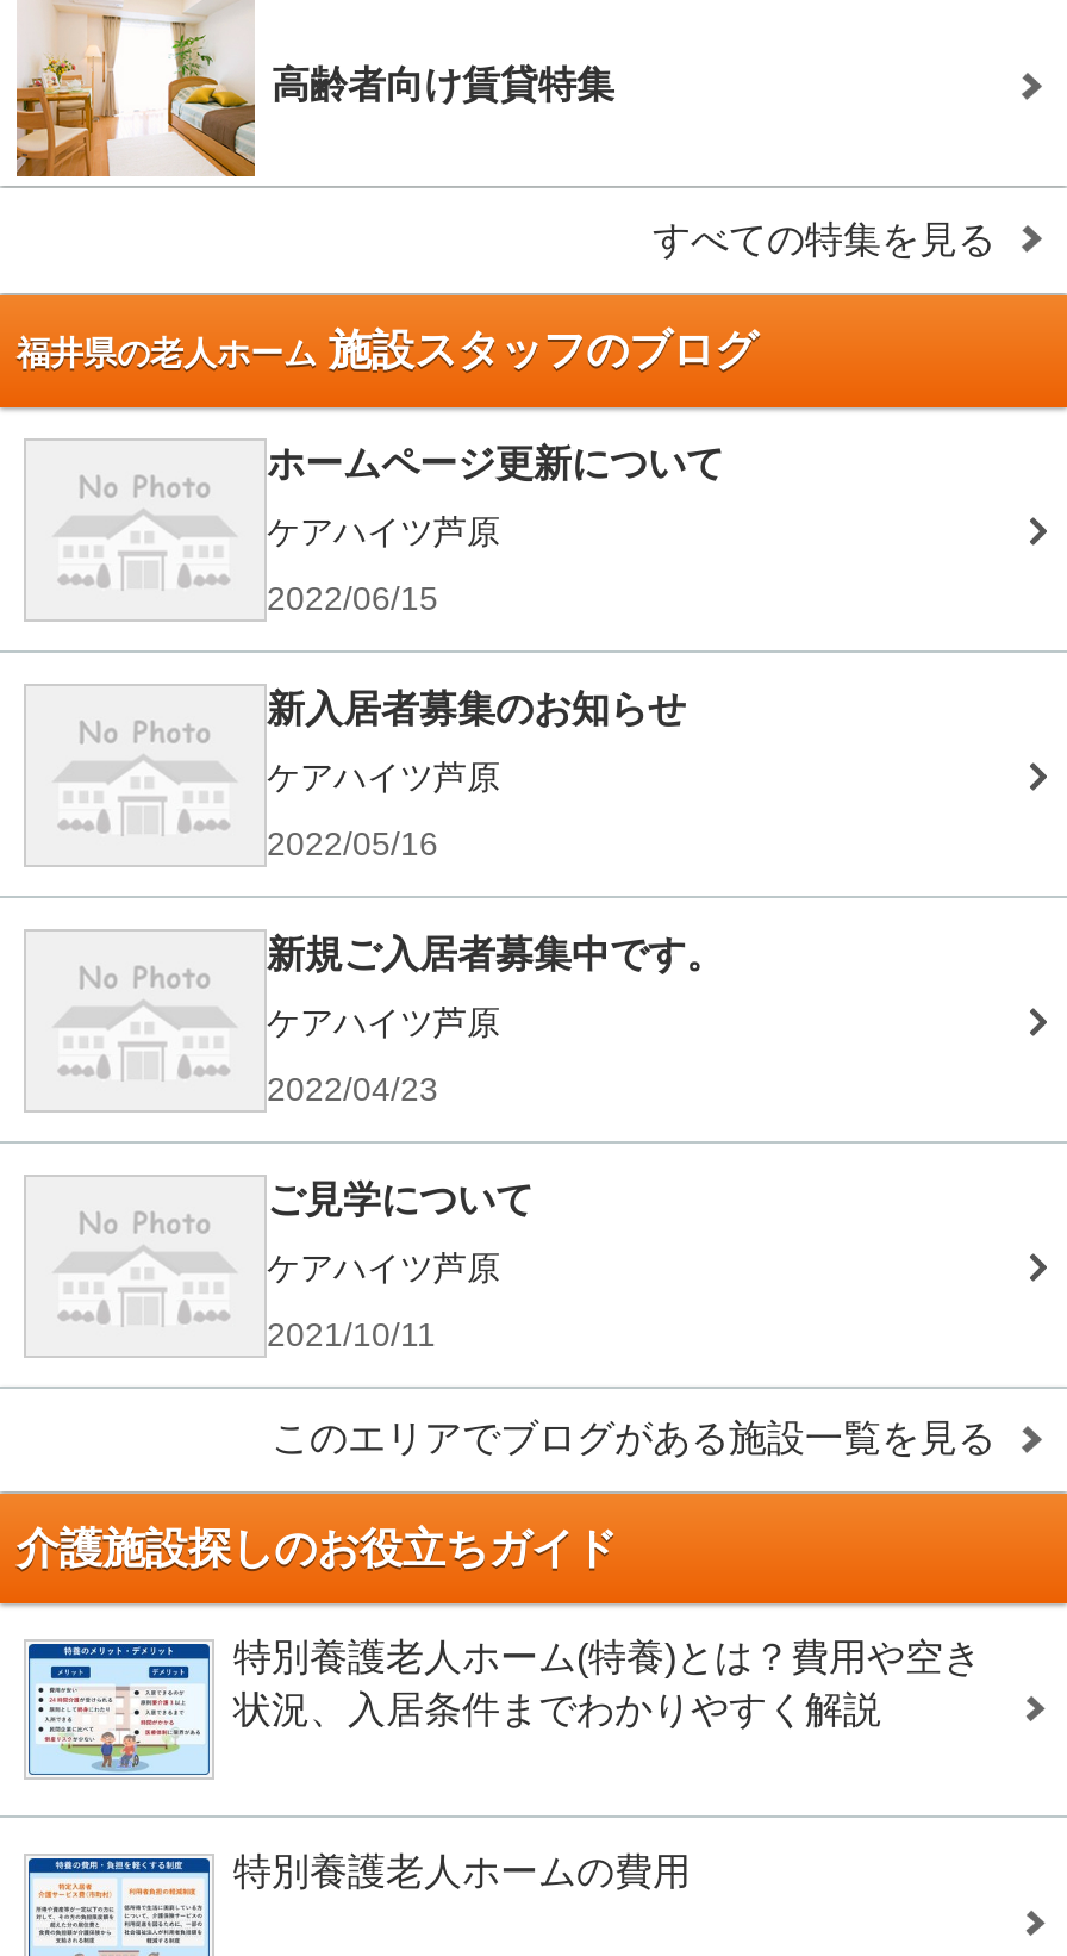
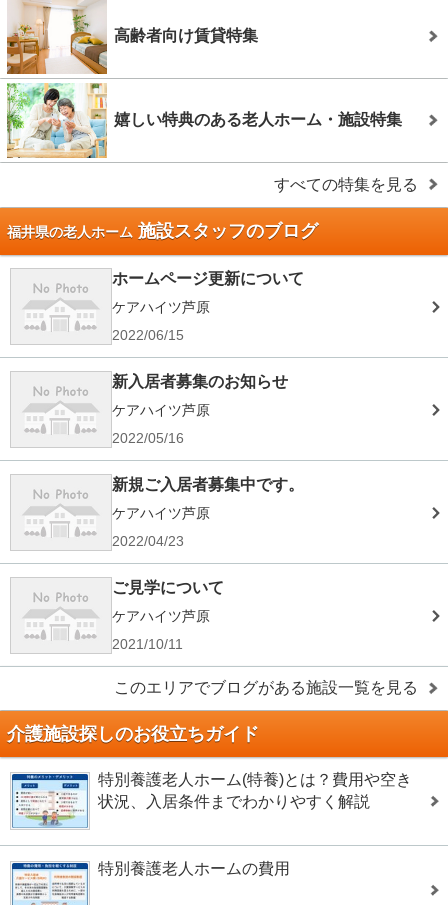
+ [image]
+ 嬉しい特典のある老人ホーム・施設特集
